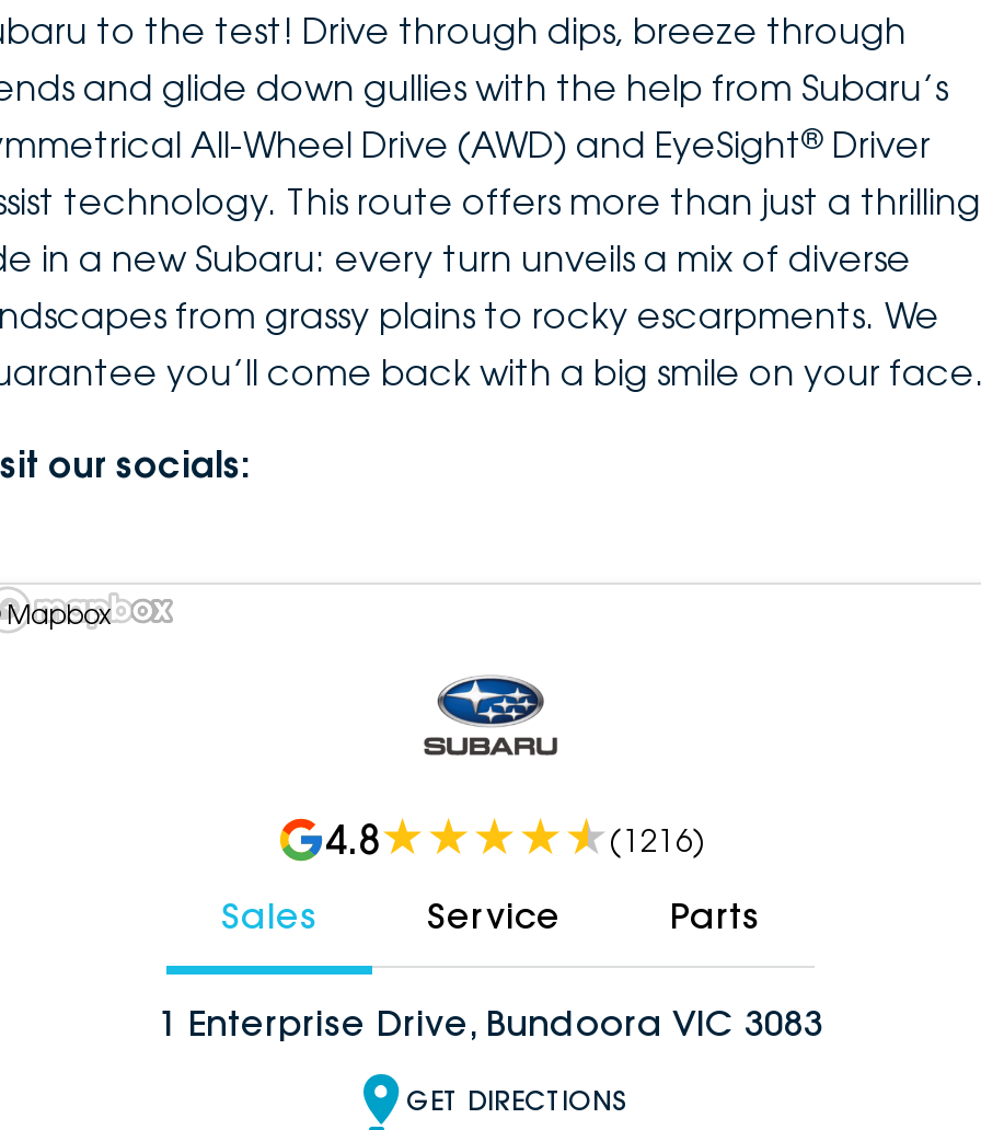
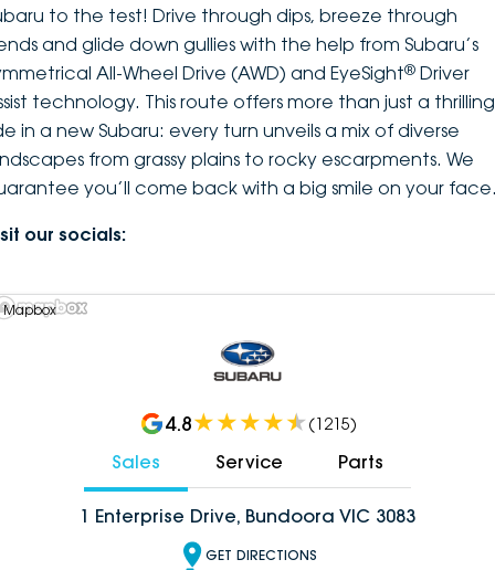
- (1216)
+ (1215)
